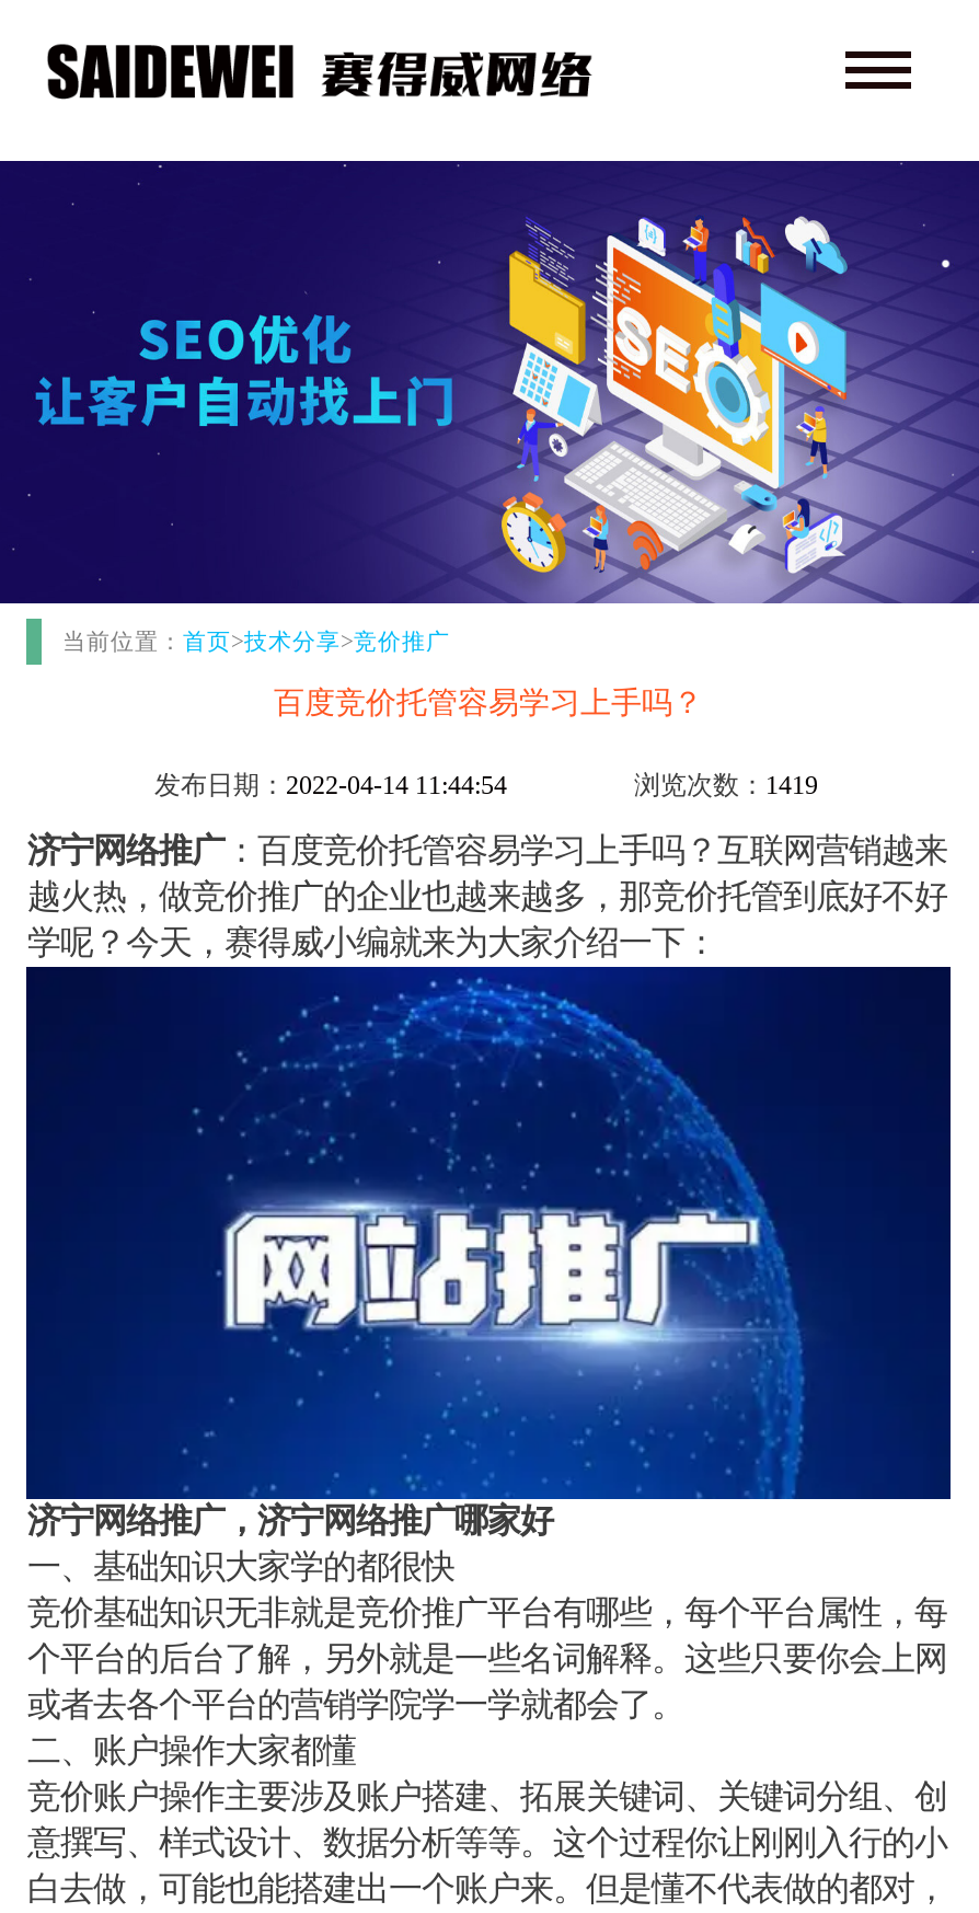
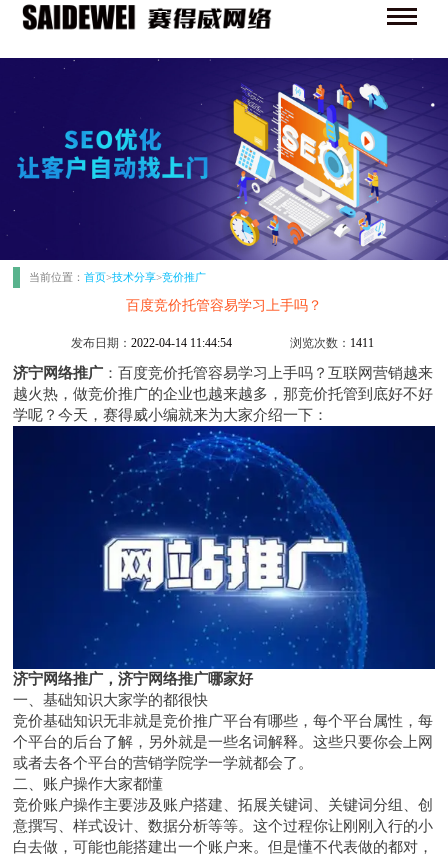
- 浏览次数：1419
+ 浏览次数：1411
